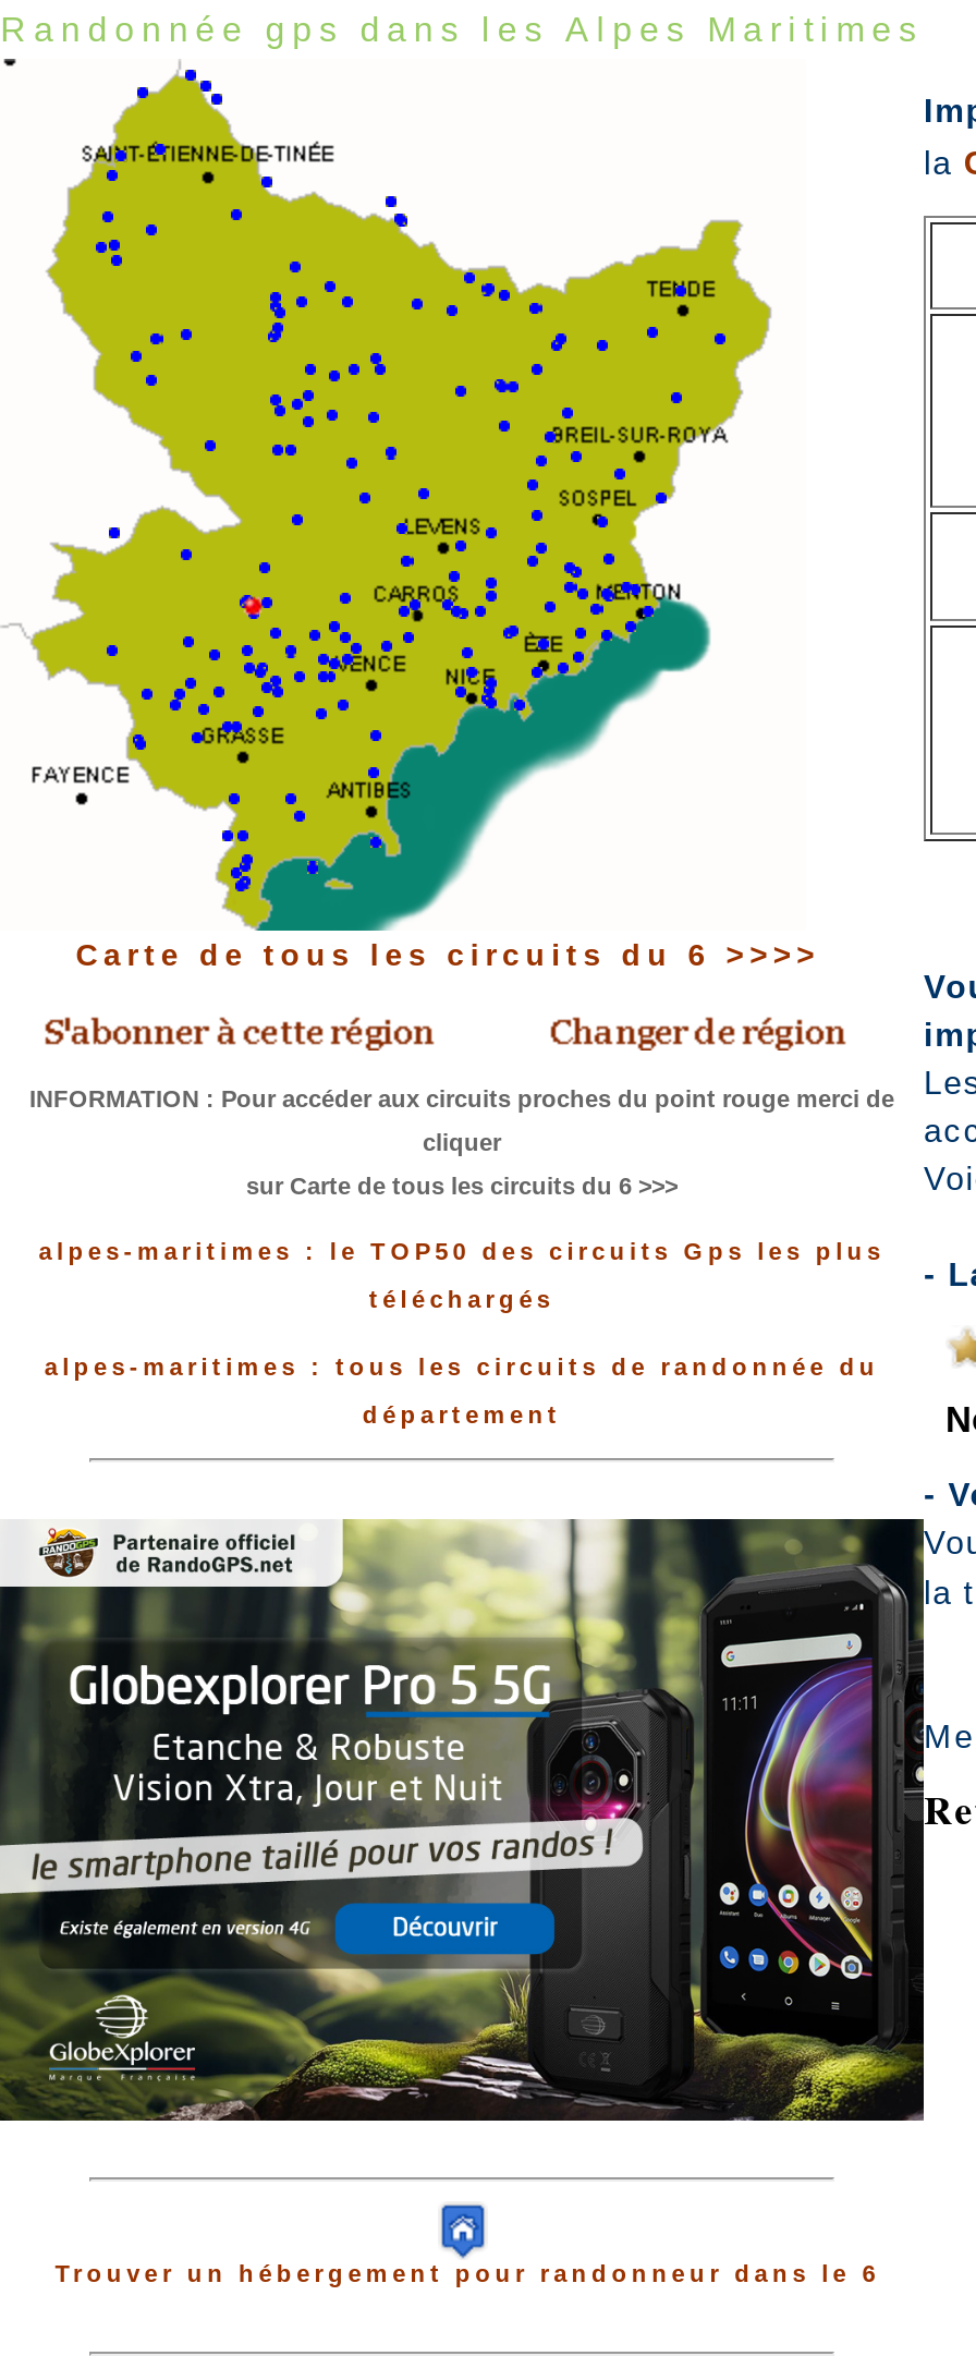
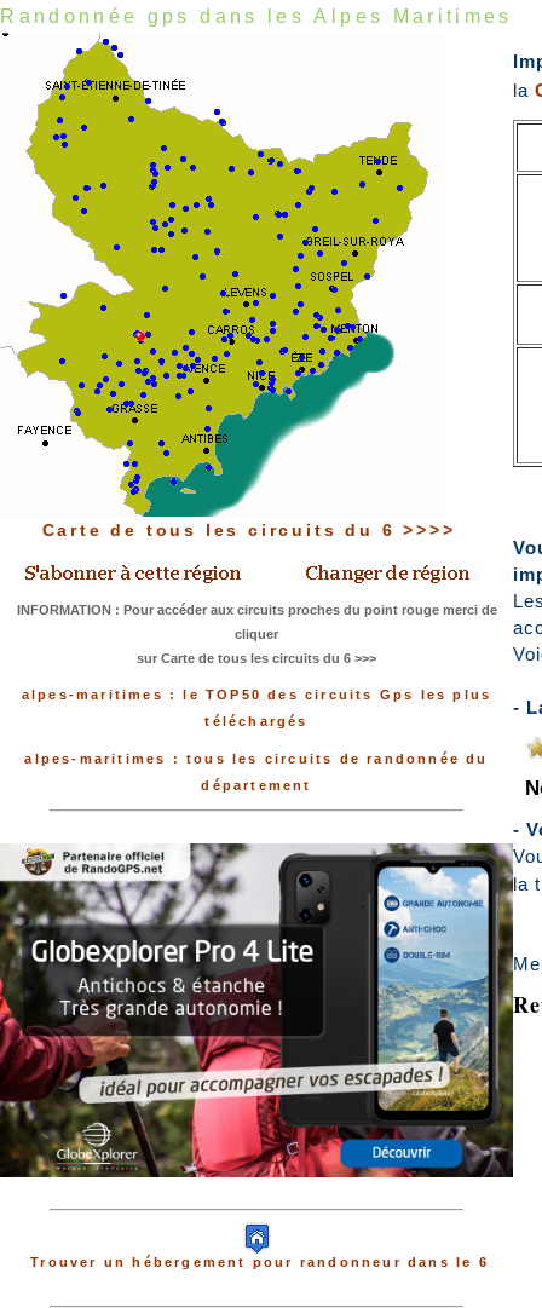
- [image]
+ [image]
